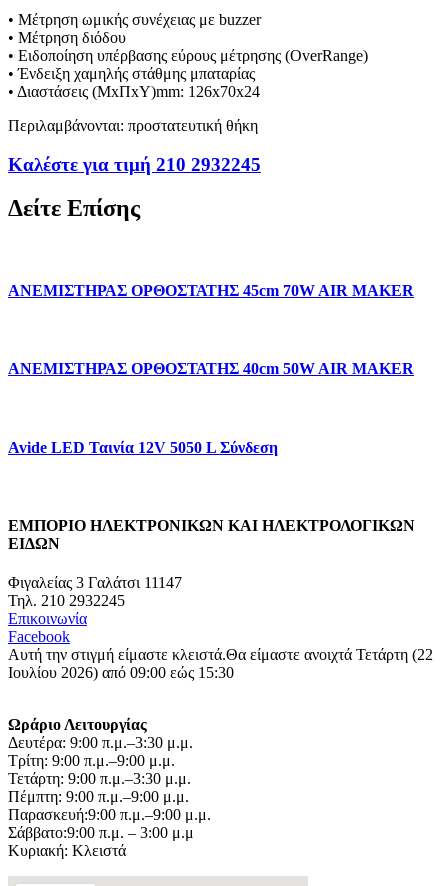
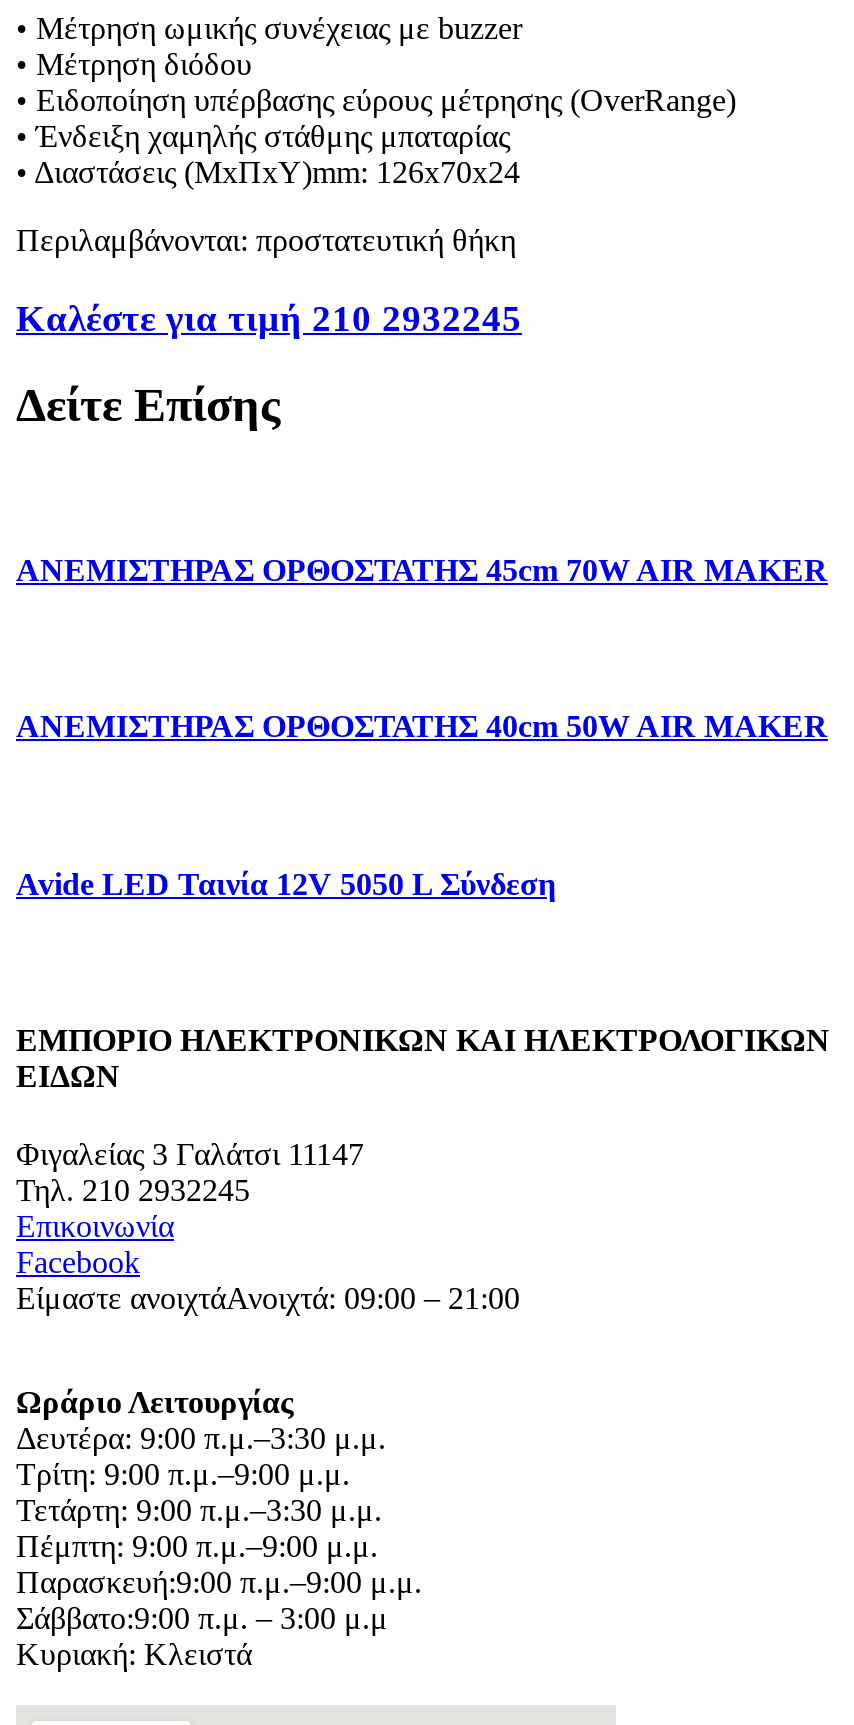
- Αυτή την στιγμή είμαστε κλειστά.Θα είμαστε ανοιχτά Τετάρτη (22
- Ιουλίου 2026) από 09:00 εώς 15:30
+ Είμαστε ανοιχτάΑνοιχτά: 09:00 – 21:00
